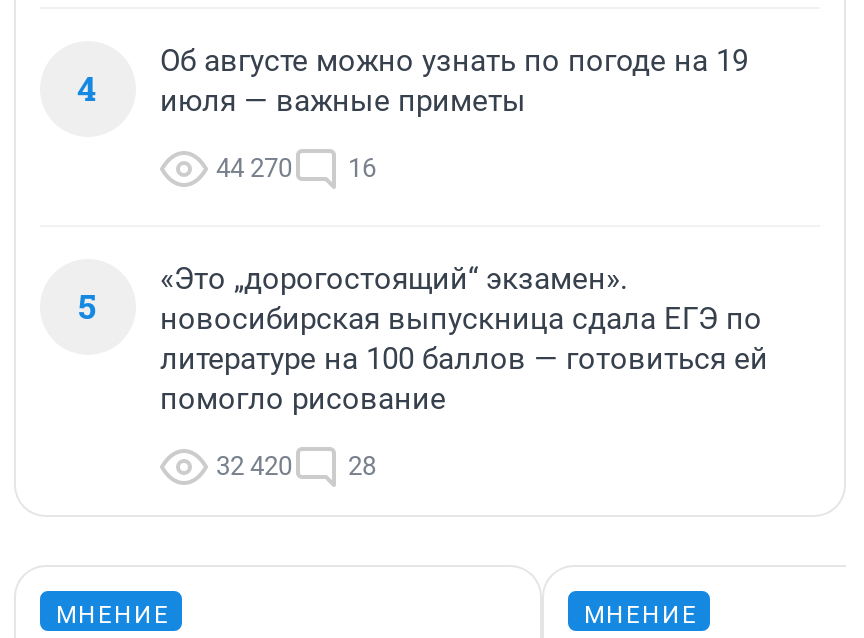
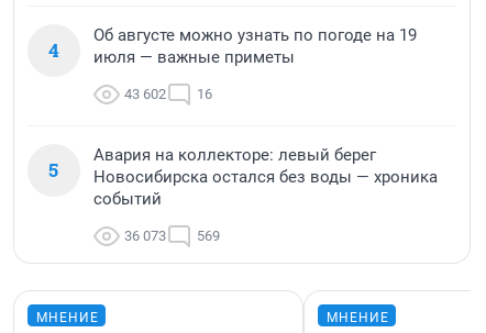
- 44 270 16
+ 43 602 16

- «Это „дорогостоящий“ экзамен».
- новосибирская выпускница сдала ЕГЭ по
- литературе на 100 баллов — готовиться ей
- помогло рисование
+ Авария на коллекторе: левый берег
+ Новосибирска остался без воды — хроника
+ событий

- 32 420
- 28
+ 36 073
+ 569
